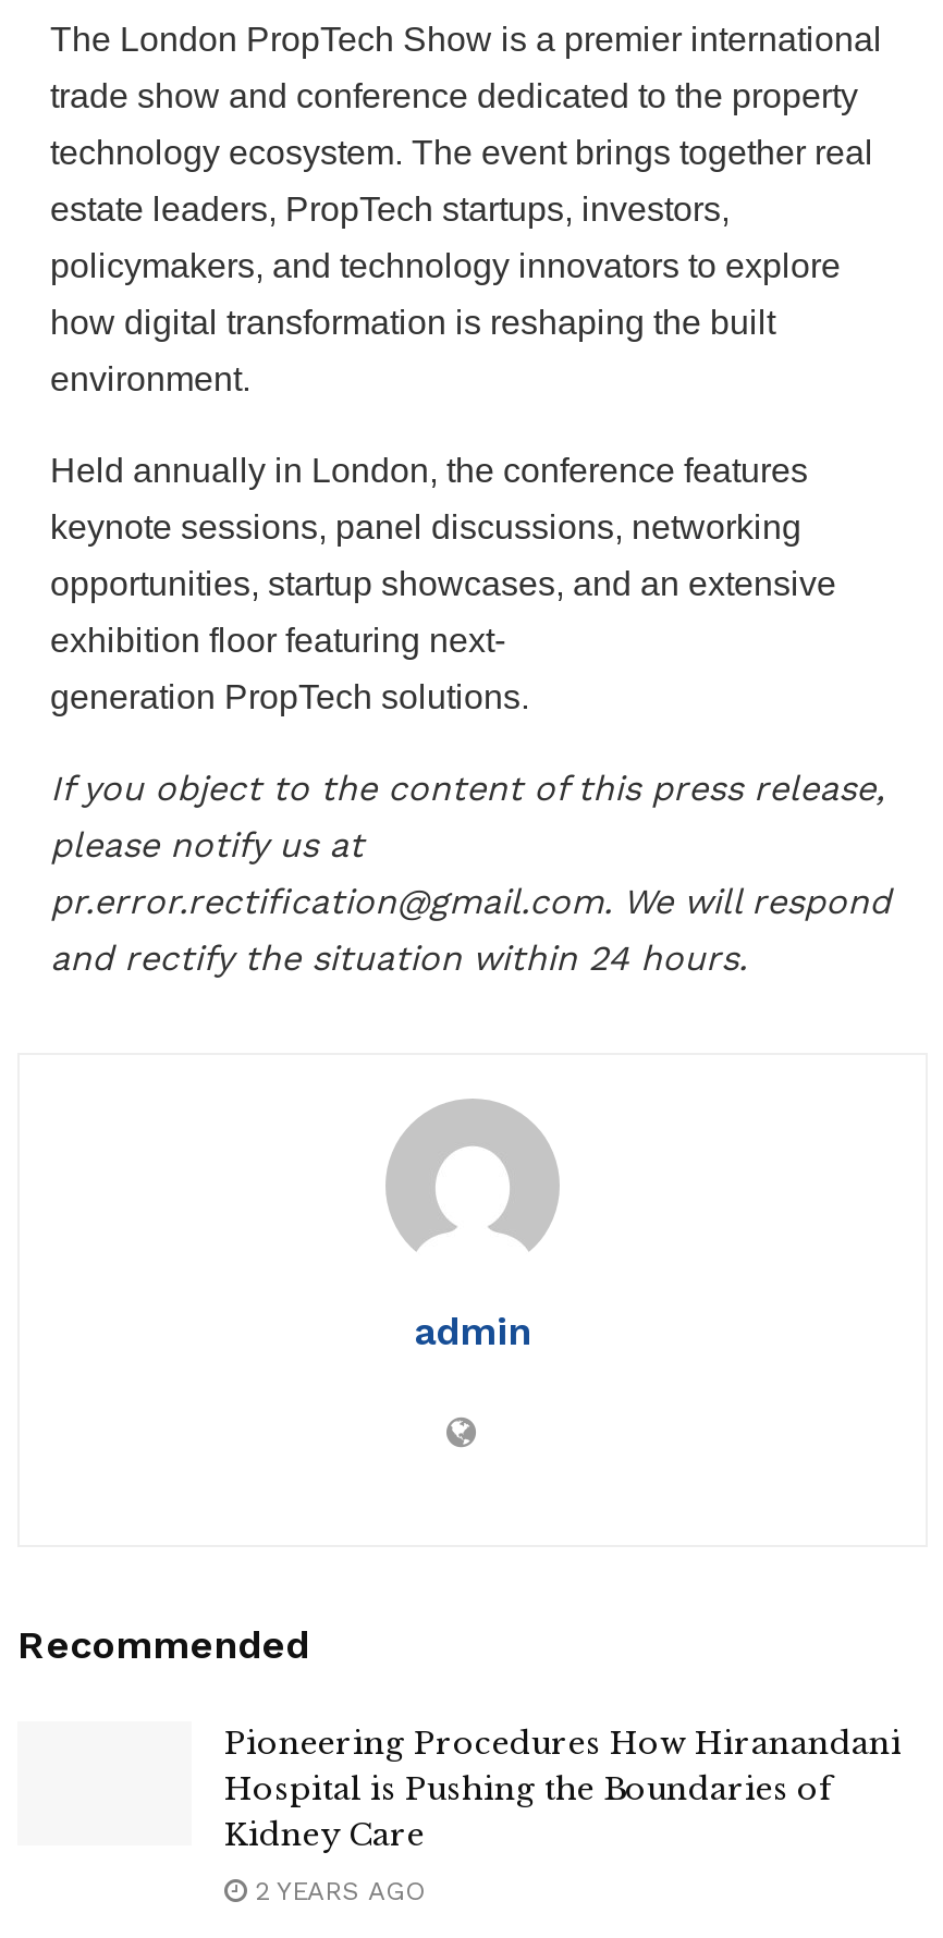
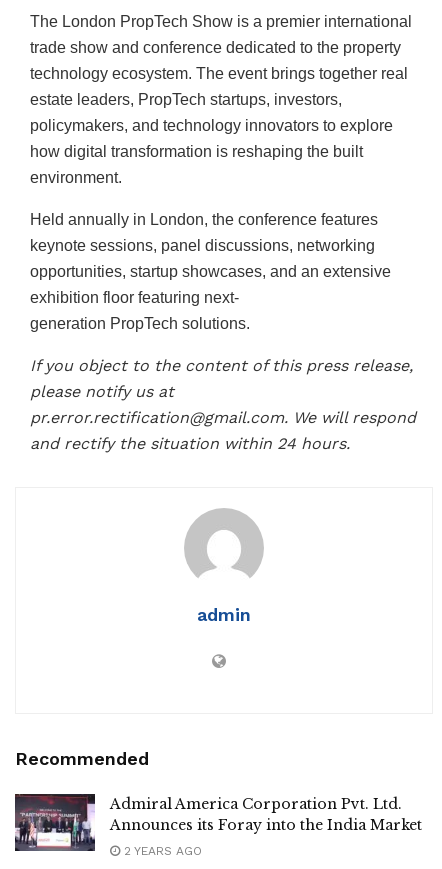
+ [image]

- Pioneering Procedures How Hiranandani
- Hospital is Pushing the Boundaries of
- Kidney Care
+ Admiral America Corporation Pvt. Ltd.
+ Announces its Foray into the India Market
